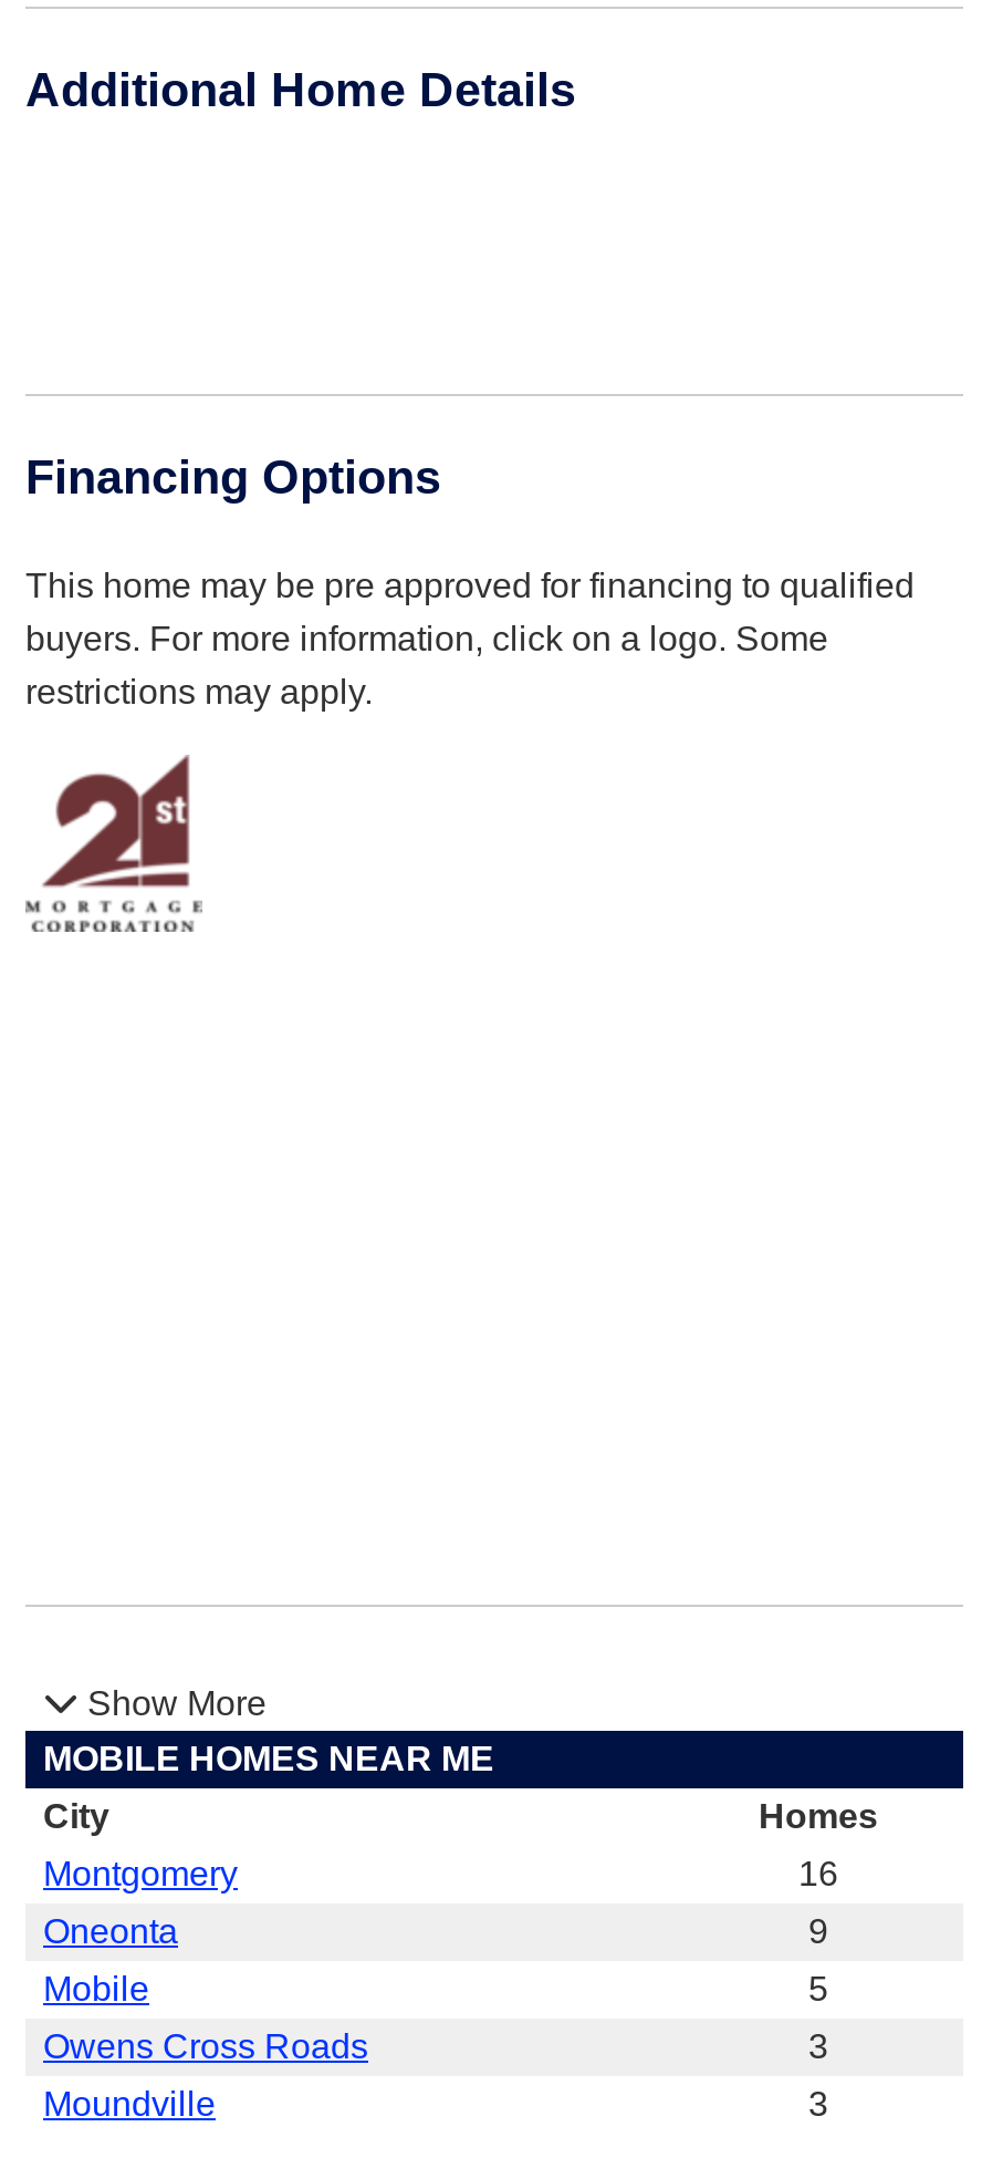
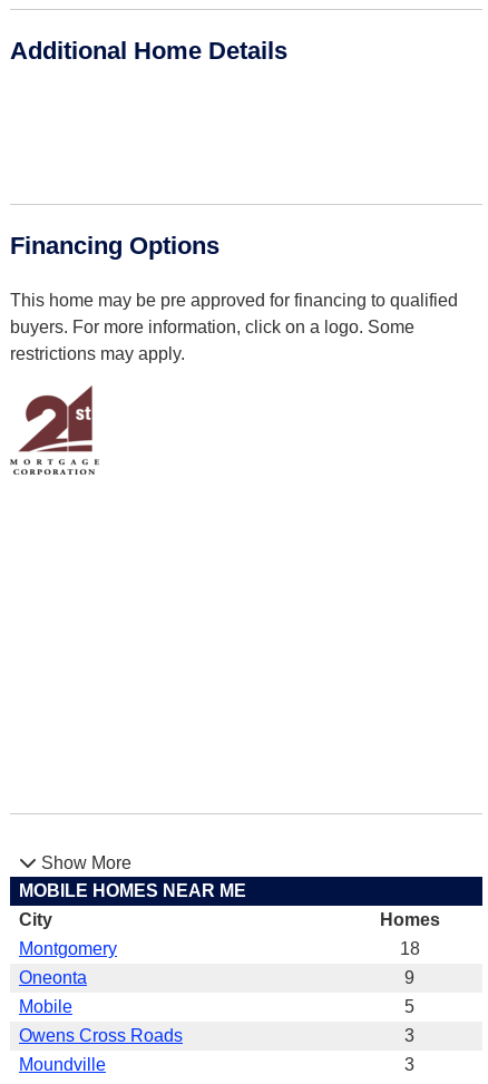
- 16
+ 18
